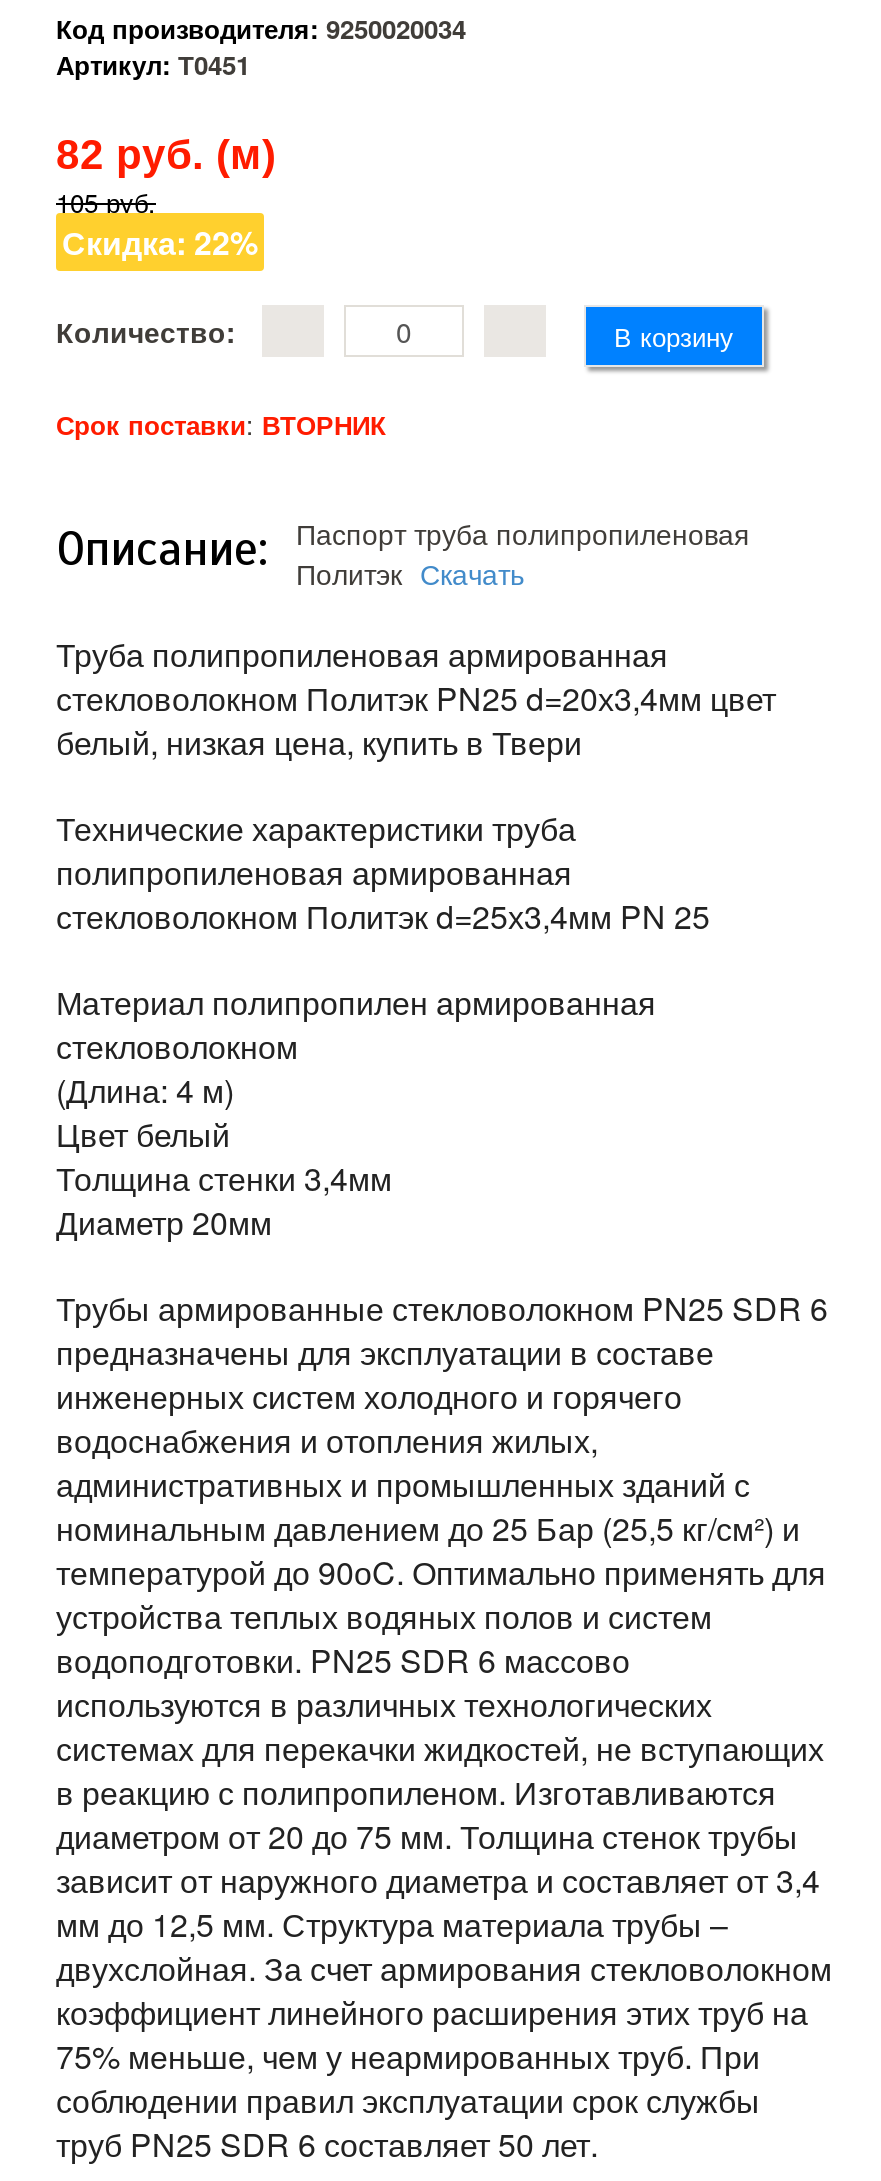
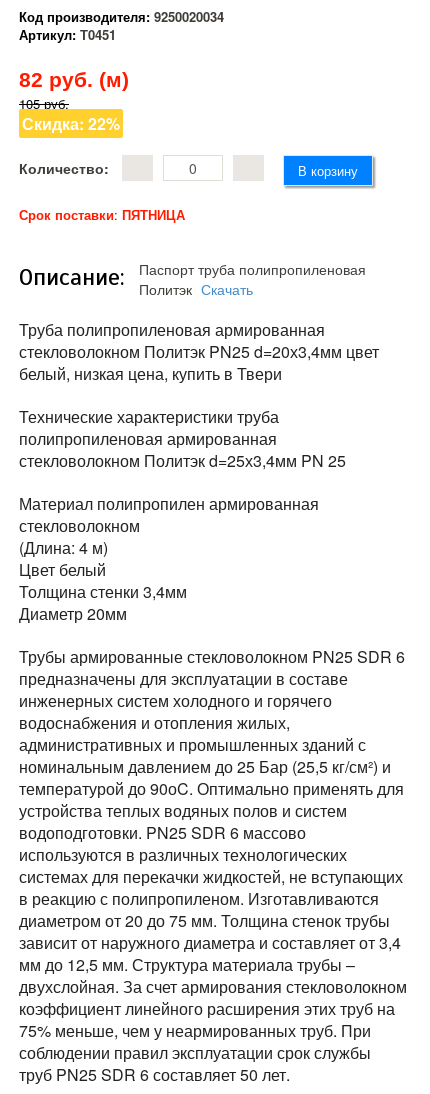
- Срок поставки: ВТОРНИК
+ Срок поставки: ПЯТНИЦА
